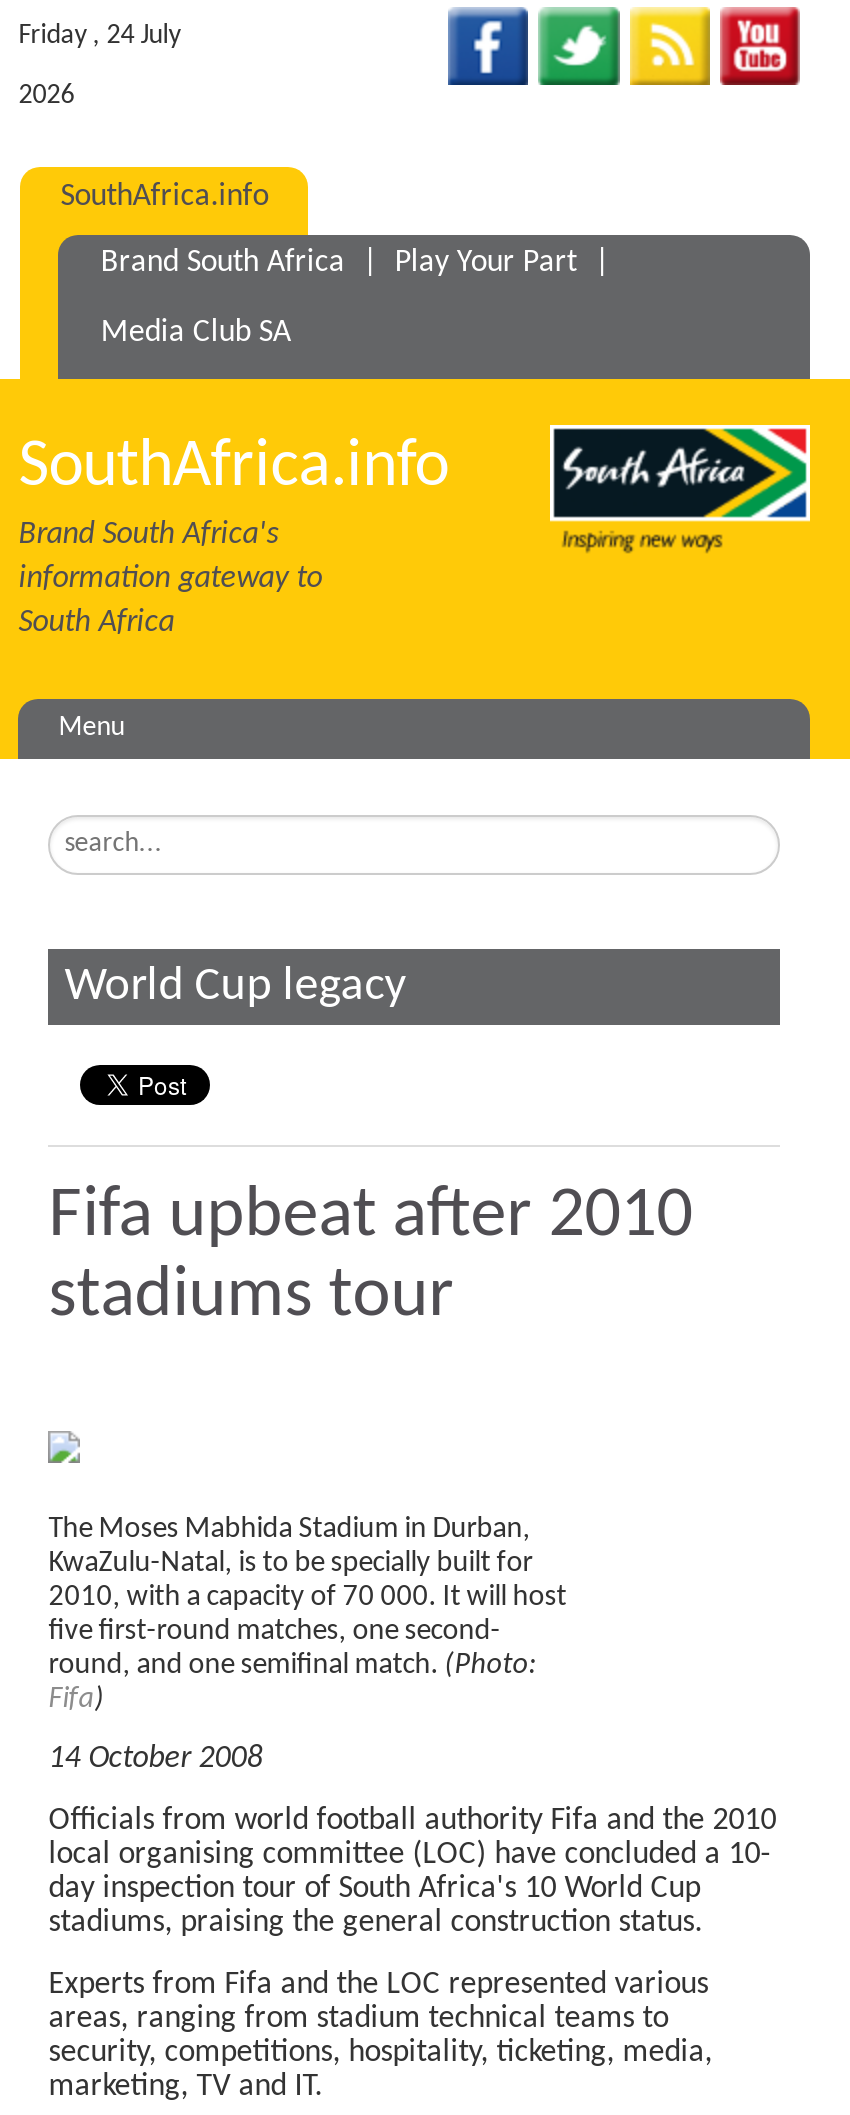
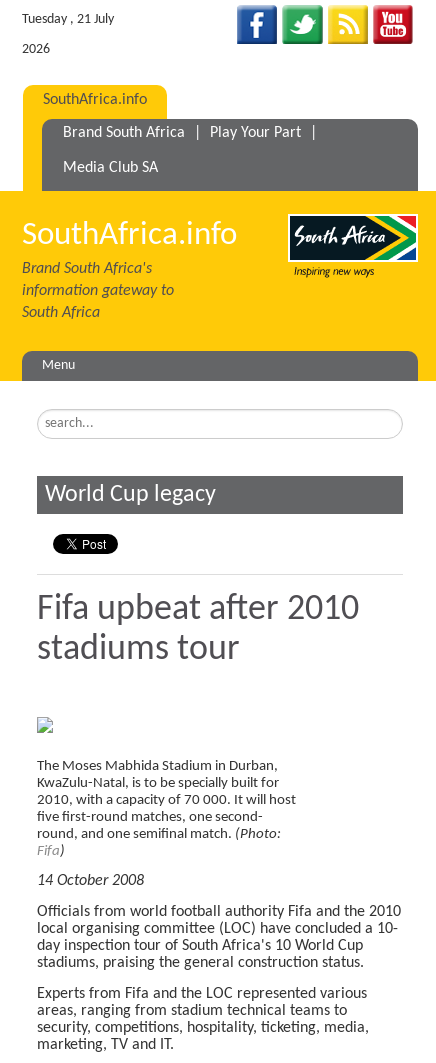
- Friday , 24 July
+ Tuesday , 21 July
